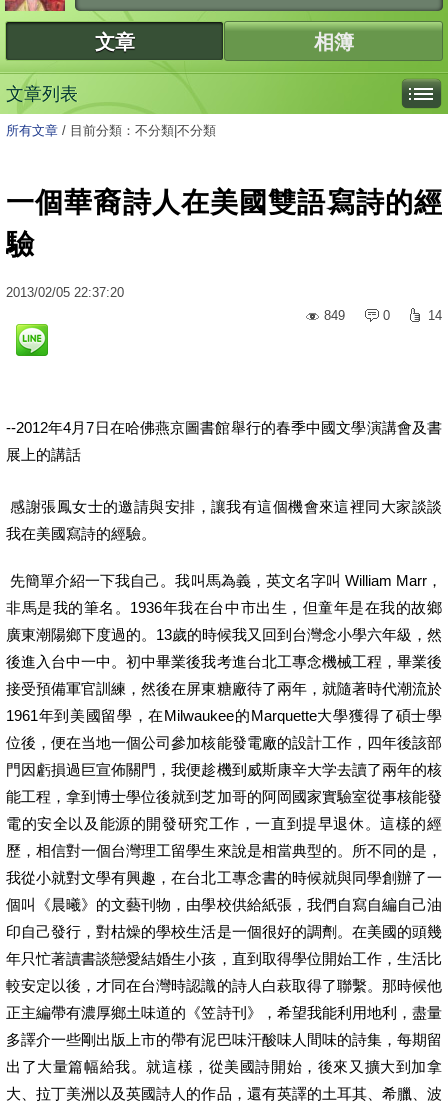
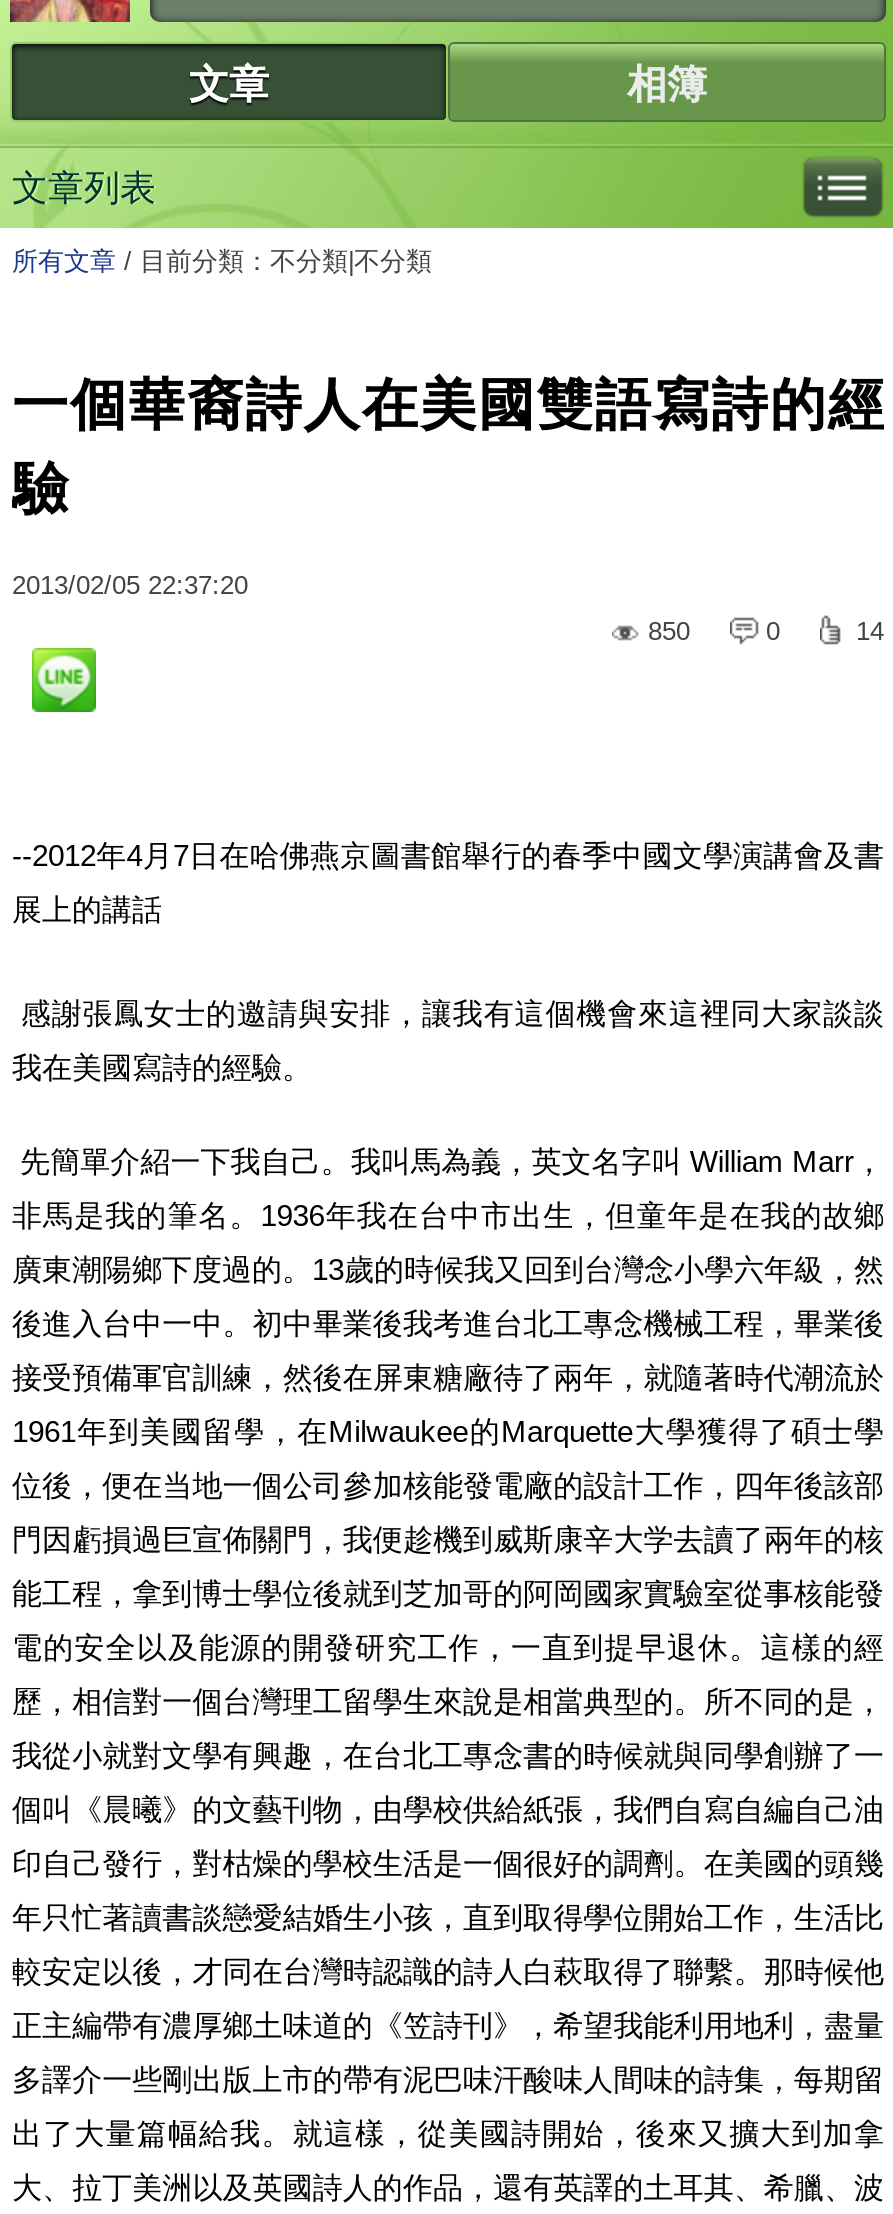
- 849
+ 850
